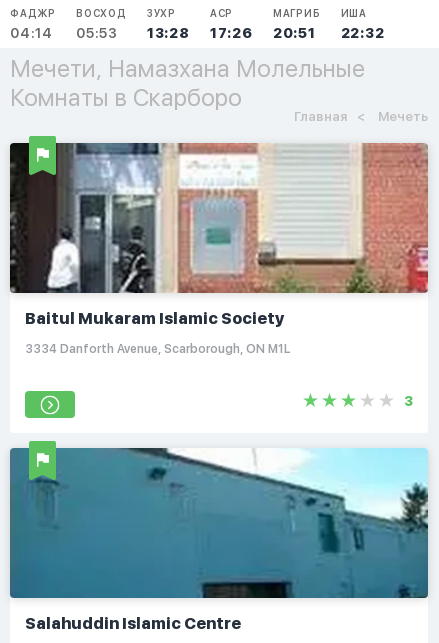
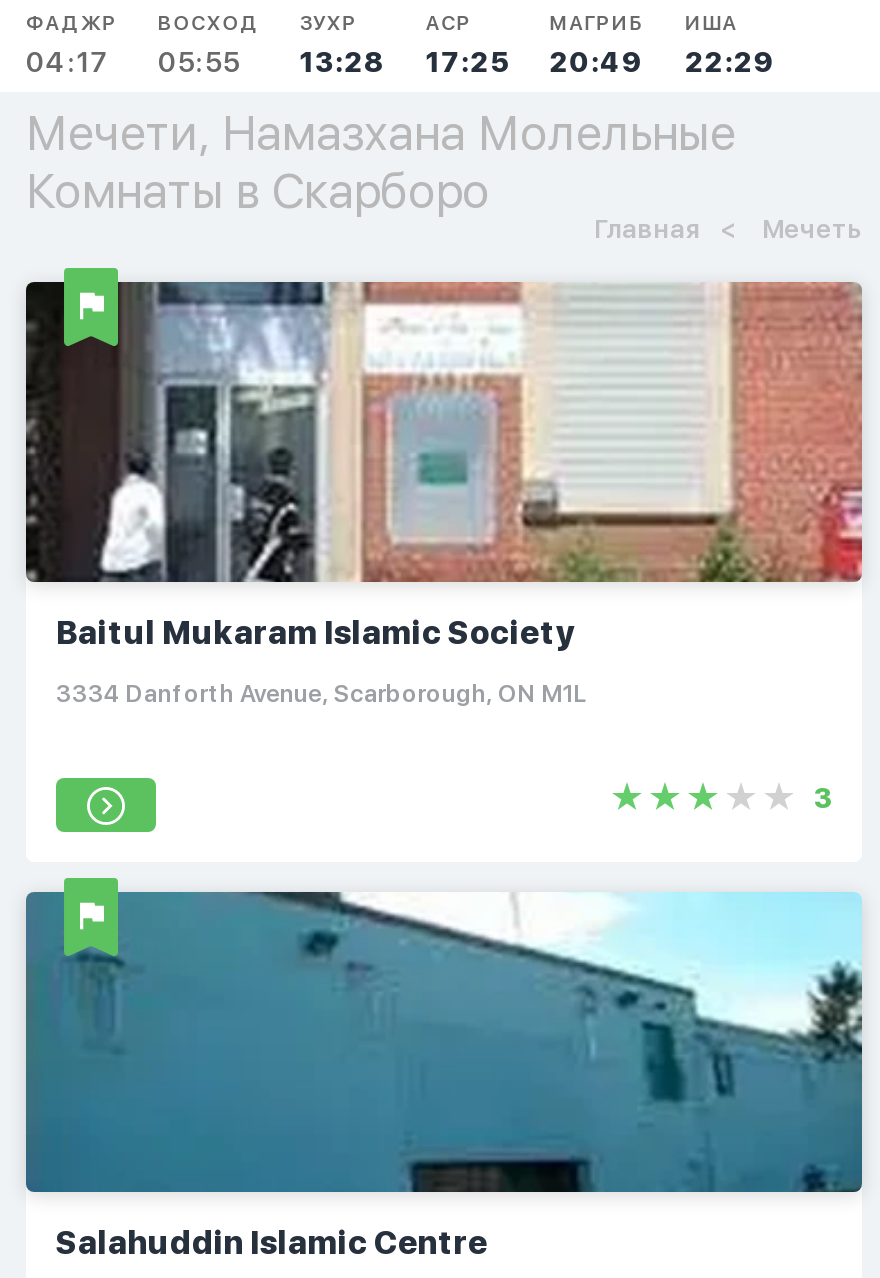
- 04:14
+ 04:17

- 05:53
+ 05:55

- 17:26
+ 17:25

- 20:51
+ 20:49

- 22:32
+ 22:29
